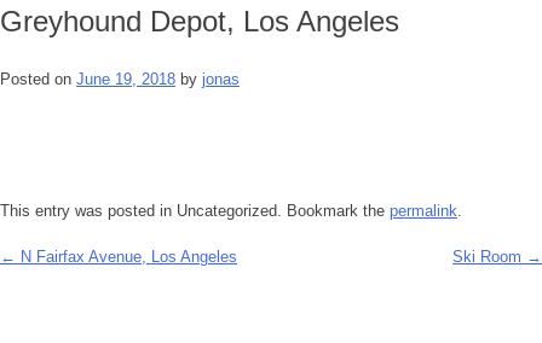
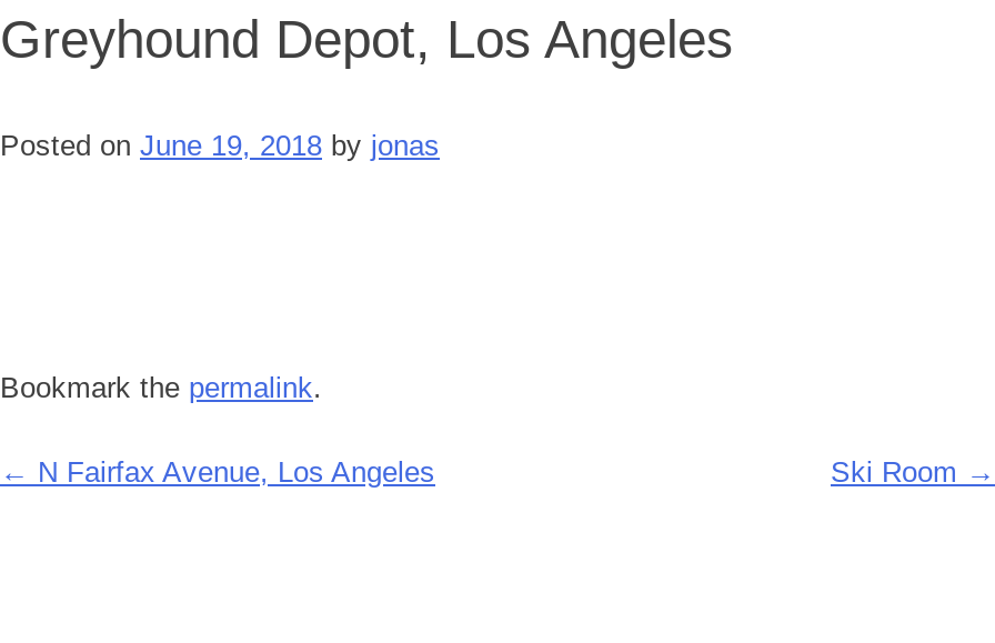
- This entry was posted in Uncategorized. Bookmark the permalink.
+ Bookmark the permalink.
